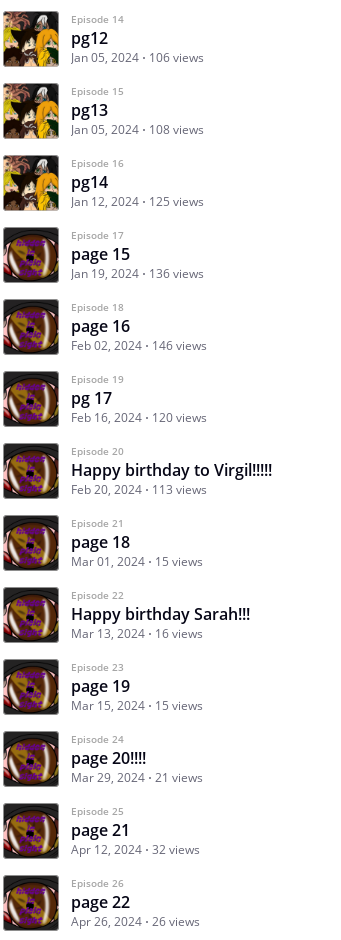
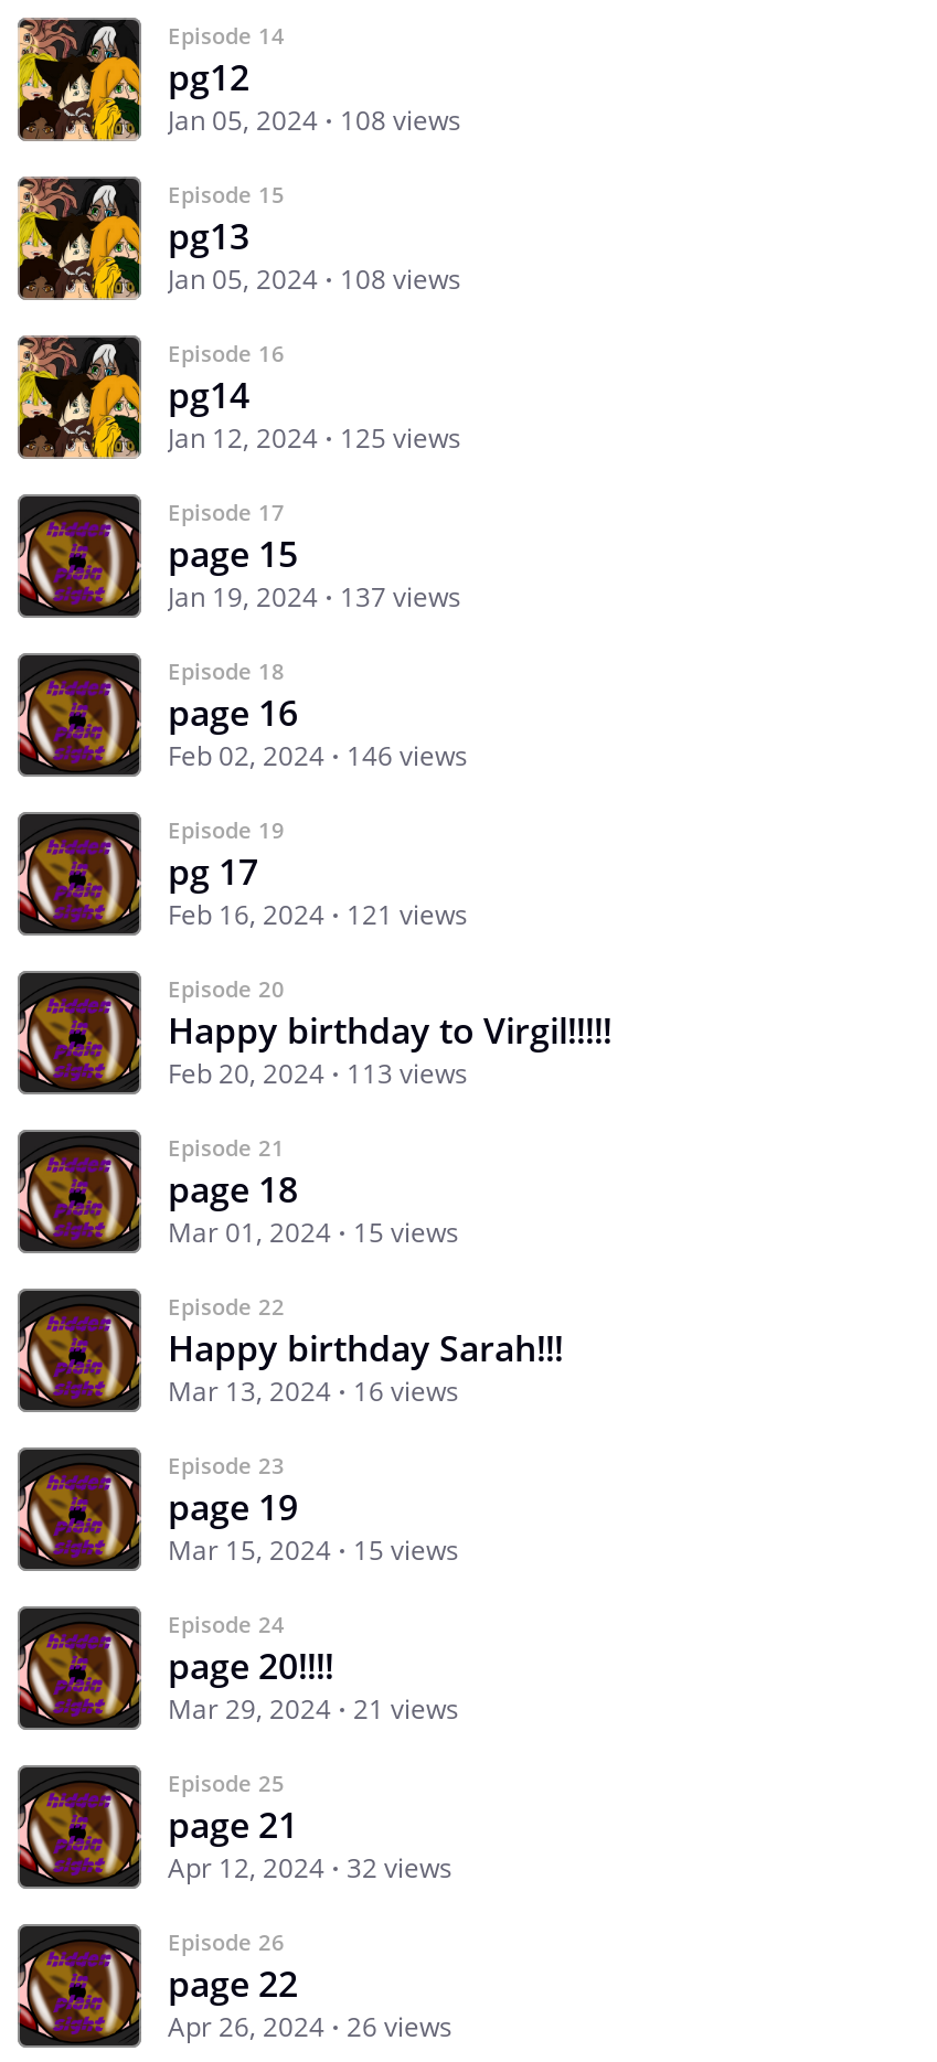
- Jan 05, 2024 106 views
+ Jan 05, 2024 108 views

- Jan 19, 2024 136 views
+ Jan 19, 2024 137 views

- Feb 16, 2024 120 views
+ Feb 16, 2024 121 views
